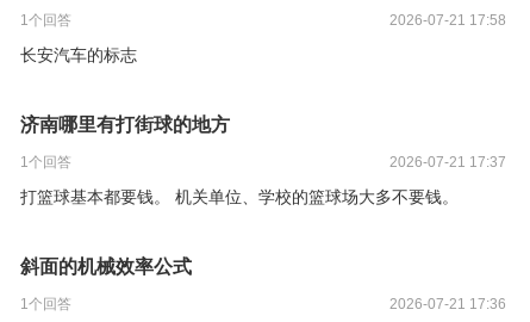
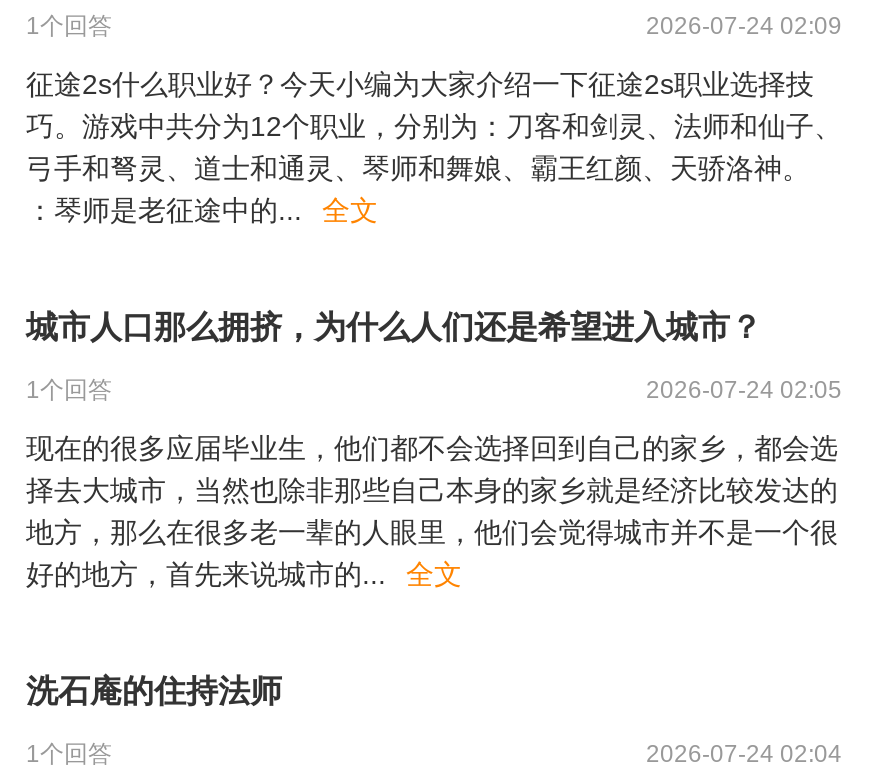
- 2026-07-21 17:58
+ 2026-07-24 02:09

- 长安汽车的标志
+ 征途2s什么职业好？今天小编为大家介绍一下征途2s职业选择技
+ 巧。游戏中共分为12个职业，分别为：刀客和剑灵、法师和仙子、
+ 弓手和弩灵、道士和通灵、琴师和舞娘、霸王红颜、天骄洛神。
+ ：琴师是老征途中的...
+ 全文

- 济南哪里有打街球的地方
+ 城市人口那么拥挤，为什么人们还是希望进入城市？

- 2026-07-21 17:37
+ 2026-07-24 02:05

- 打篮球基本都要钱。 机关单位、学校的篮球场大多不要钱。
+ 现在的很多应届毕业生，他们都不会选择回到自己的家乡，都会选
+ 择去大城市，当然也除非那些自己本身的家乡就是经济比较发达的
+ 地方，那么在很多老一辈的人眼里，他们会觉得城市并不是一个很
+ 好的地方，首先来说城市的...
+ 全文

- 斜面的机械效率公式
+ 洗石庵的住持法师

- 2026-07-21 17:36
+ 2026-07-24 02:04
